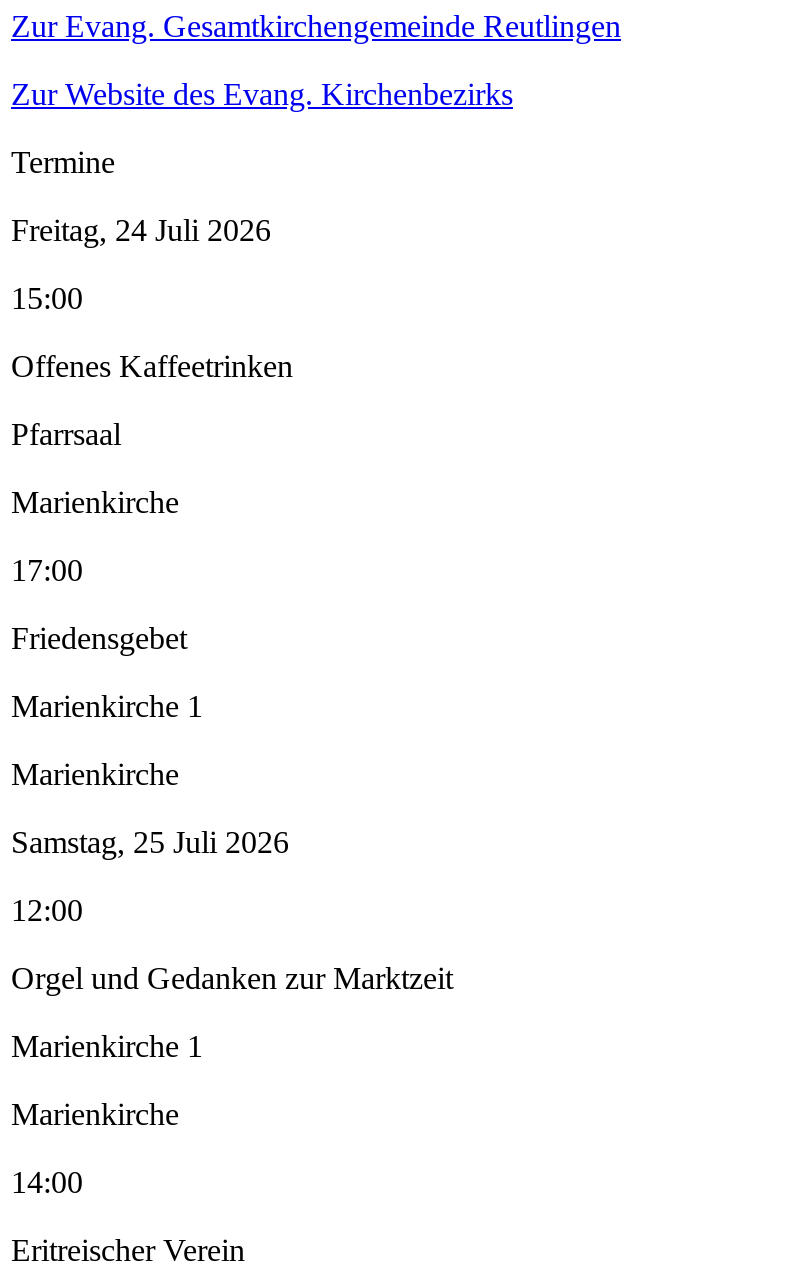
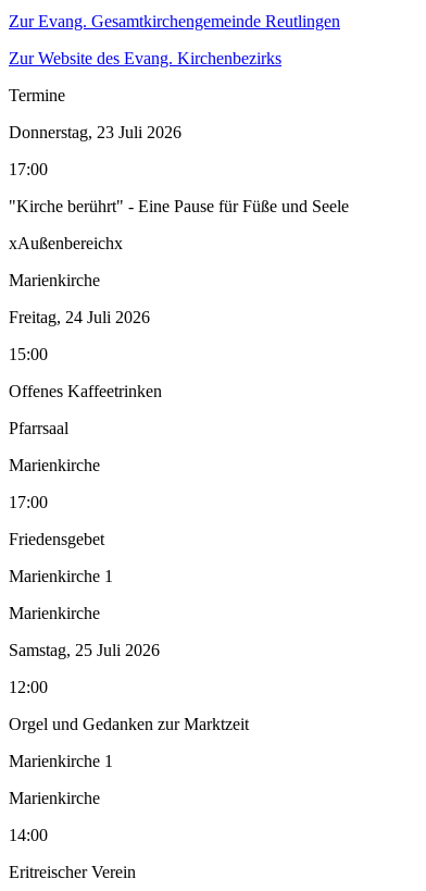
+ Donnerstag, 23 Juli 2026
+ 17:00
+ "Kirche berührt" - Eine Pause für Füße und Seele
+ xAußenbereichx
+ Marienkirche
